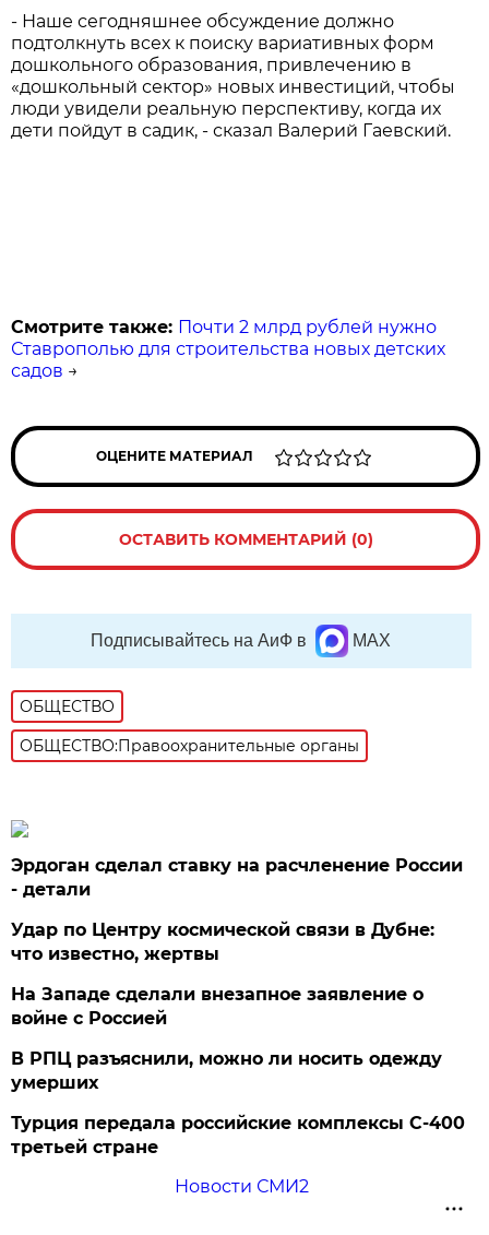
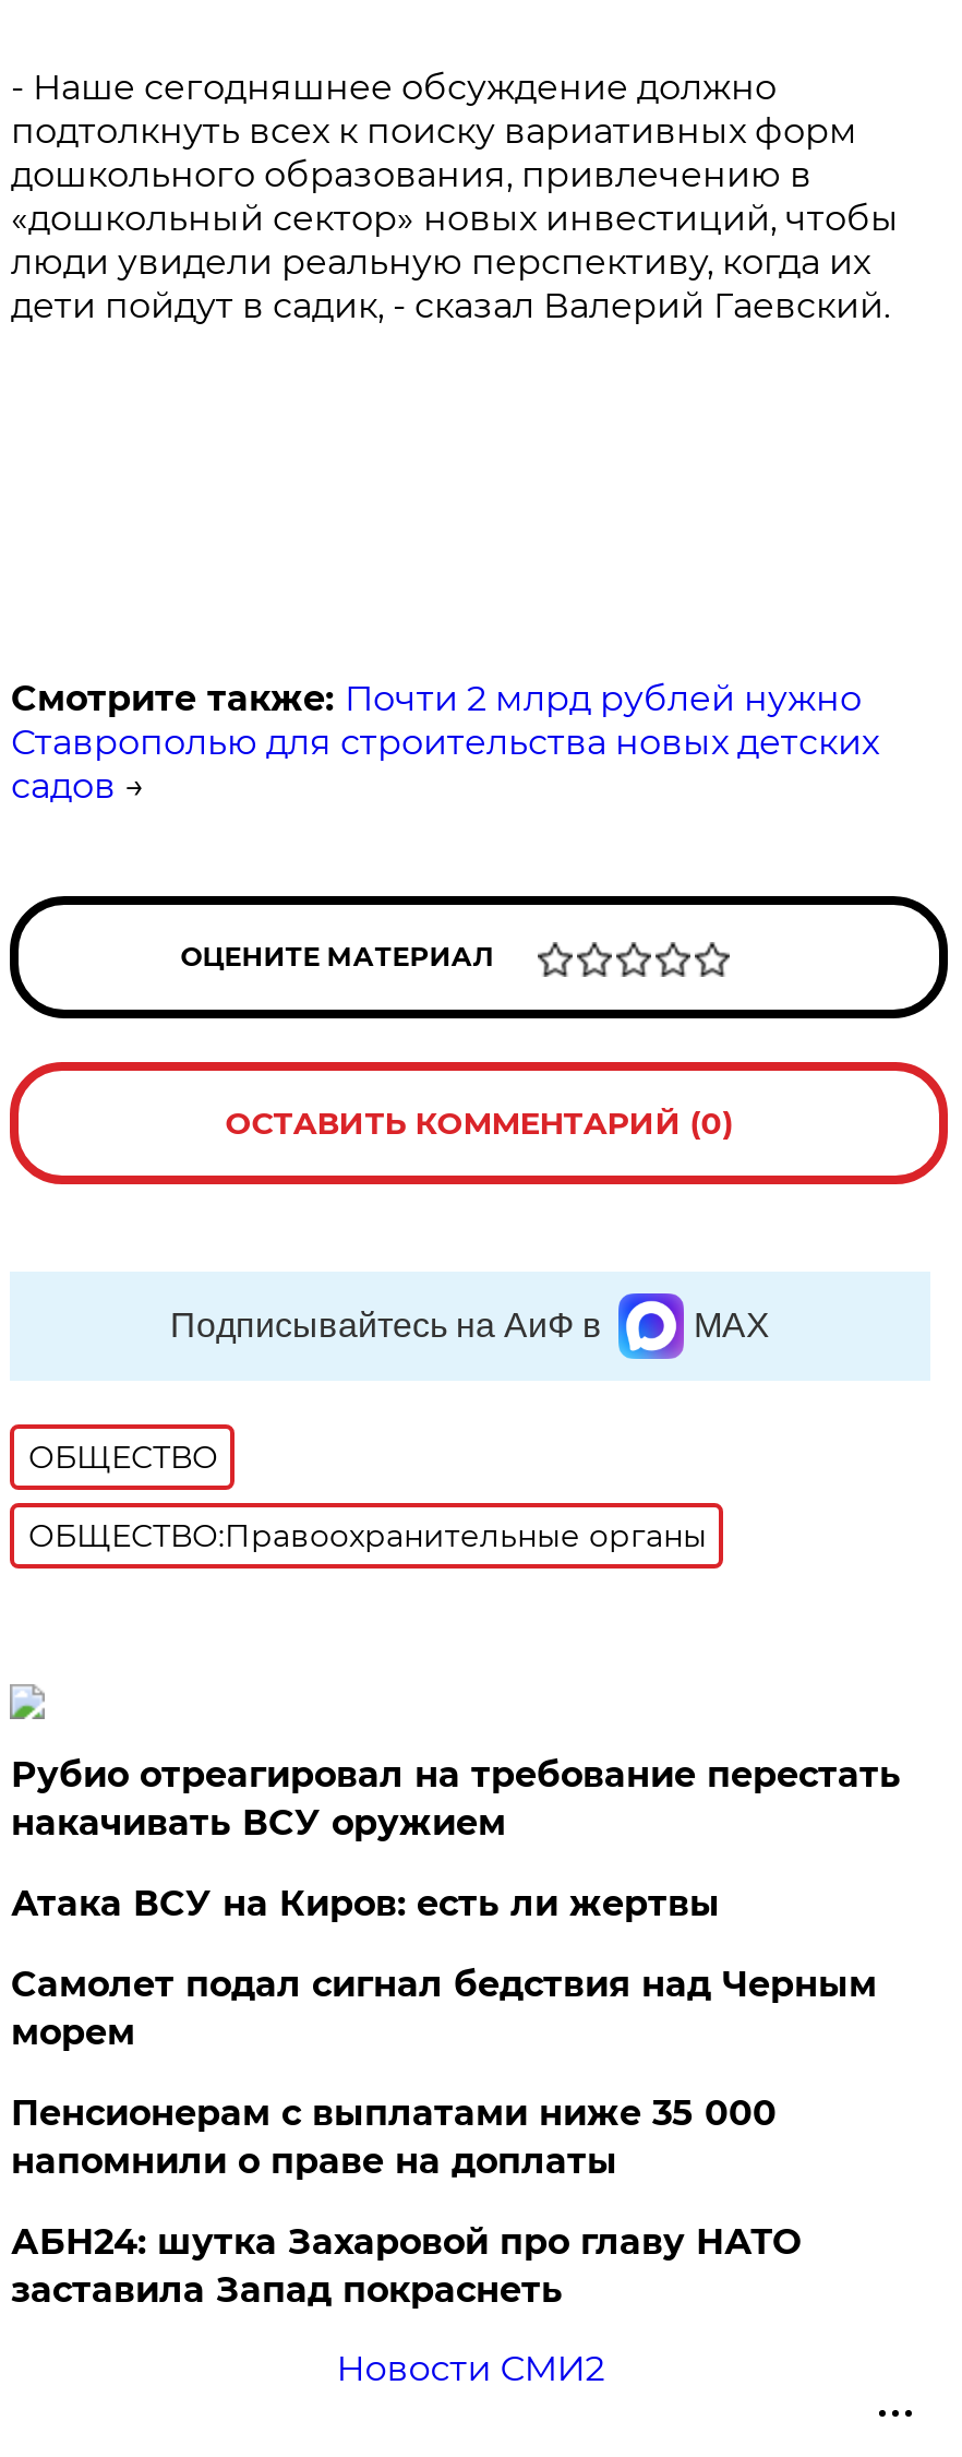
- Эрдоган сделал ставку на расчленение России
- - детали
+ Рубио отреагировал на требование перестать
+ накачивать ВСУ оружием

- Удар по Центру космической связи в Дубне:
- что известно, жертвы
+ Атака ВСУ на Киров: есть ли жертвы

- На Западе сделали внезапное заявление о
- войне с Россией
+ Самолет подал сигнал бедствия над Черным
+ морем

- В РПЦ разъяснили, можно ли носить одежду
- умерших
+ Пенсионерам с выплатами ниже 35 000
+ напомнили о праве на доплаты

- Турция передала российские комплексы С-400
- третьей стране
+ АБН24: шутка Захаровой про главу НАТО
+ заставила Запад покраснеть
